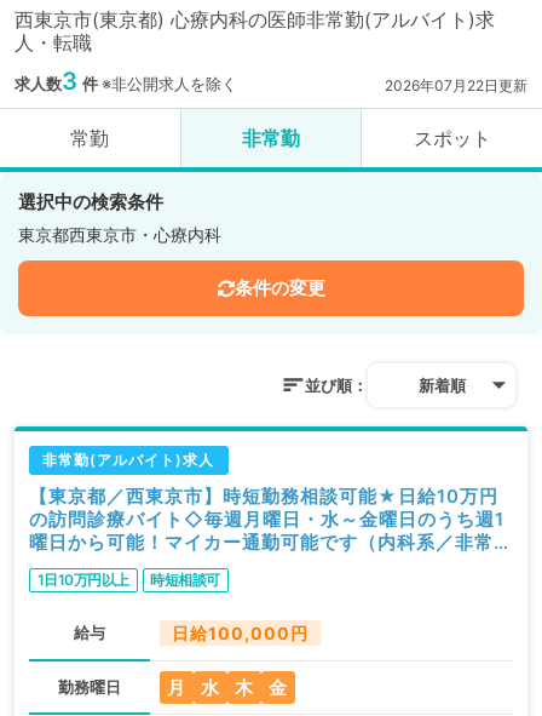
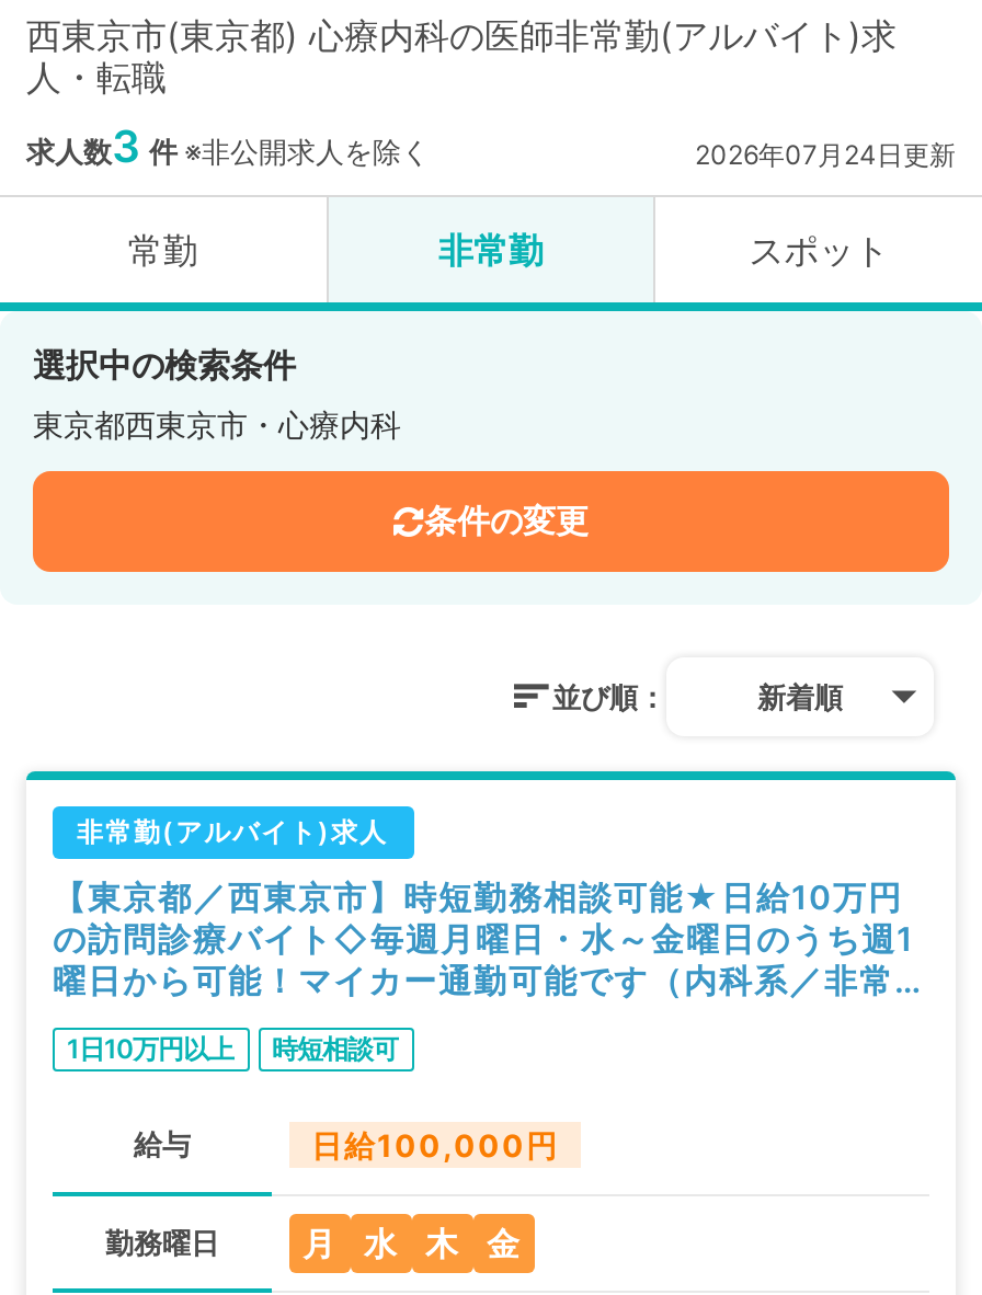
- 2026年07月22日更新
+ 2026年07月24日更新
